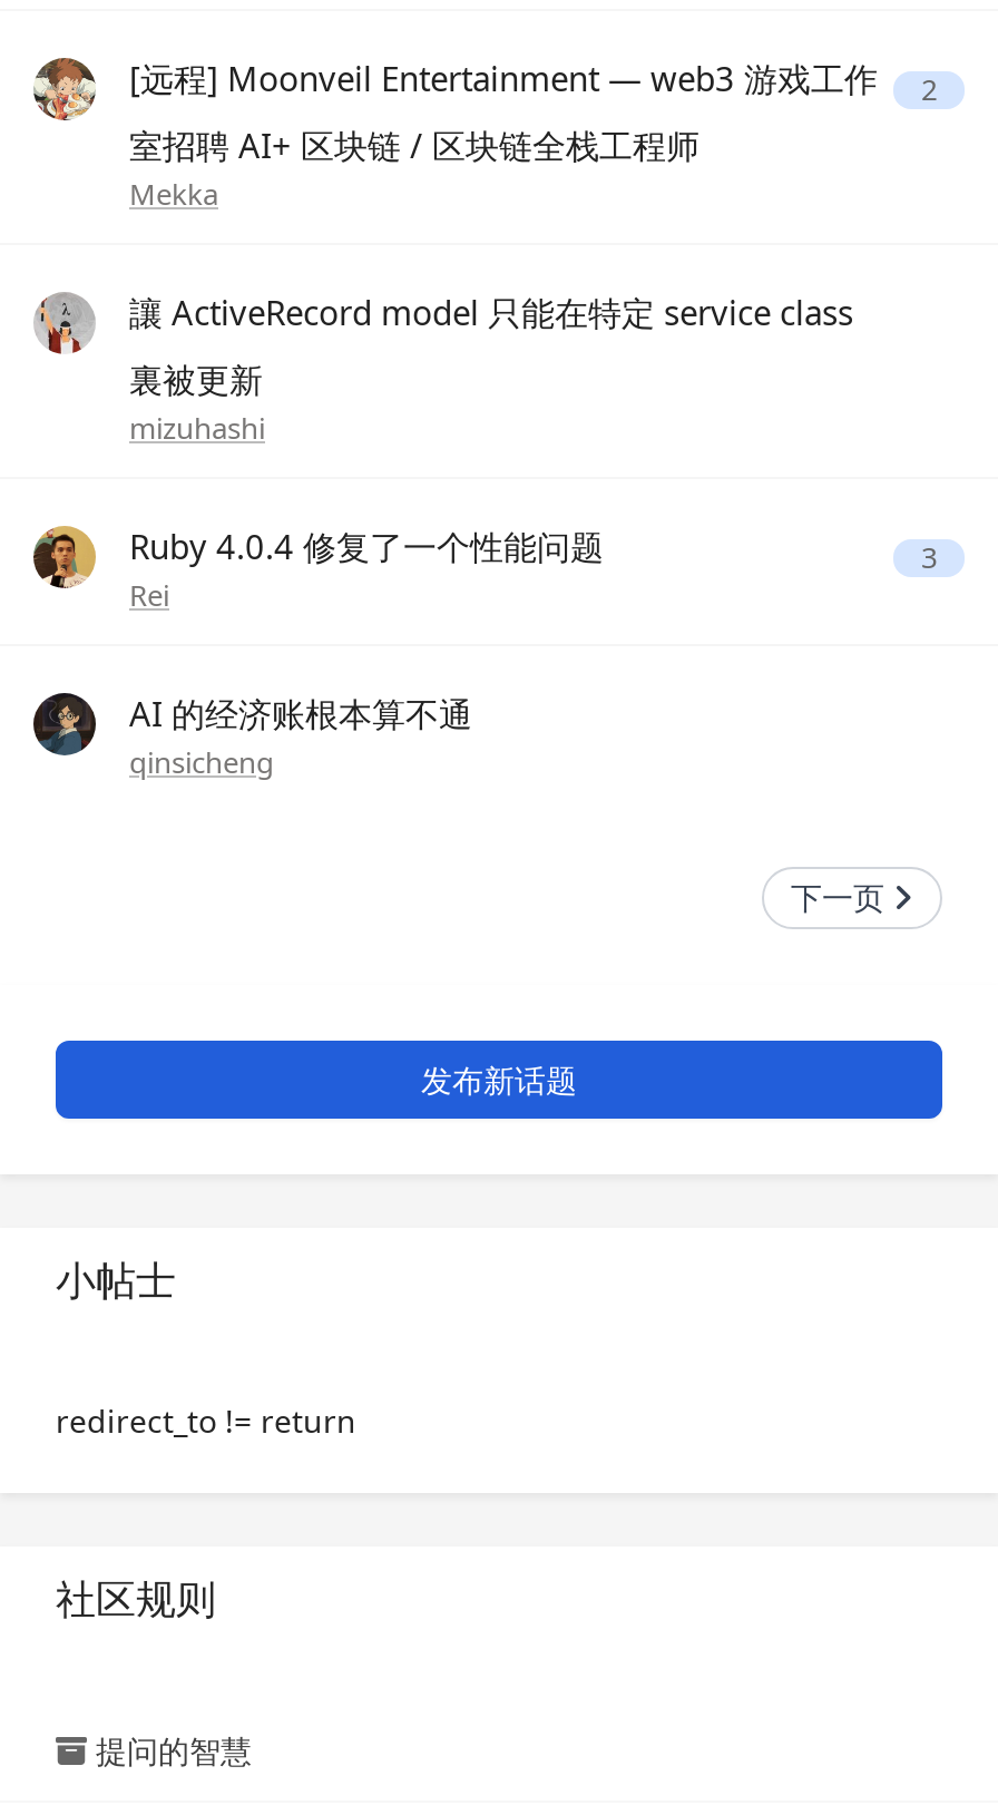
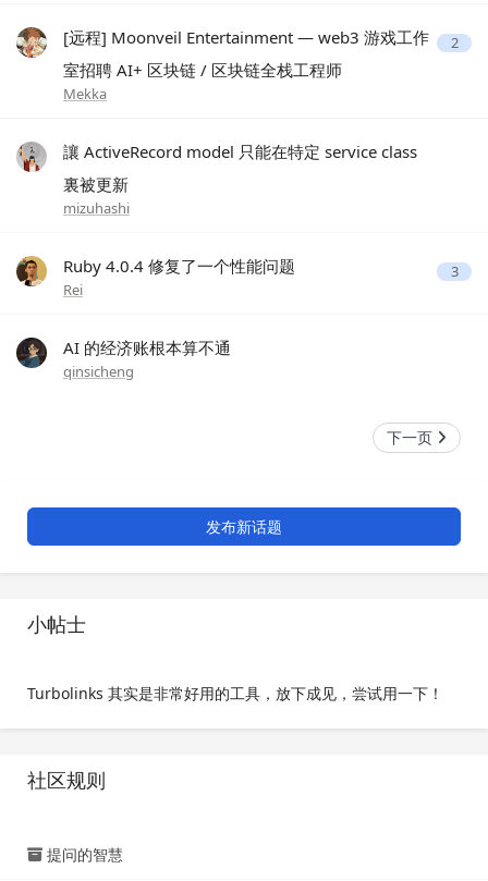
- redirect_to != return
+ Turbolinks 其实是非常好用的工具，放下成见，尝试用一下！
